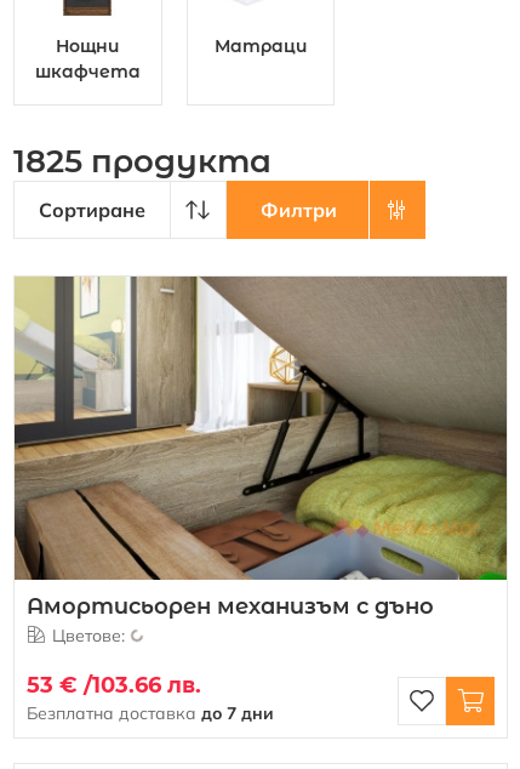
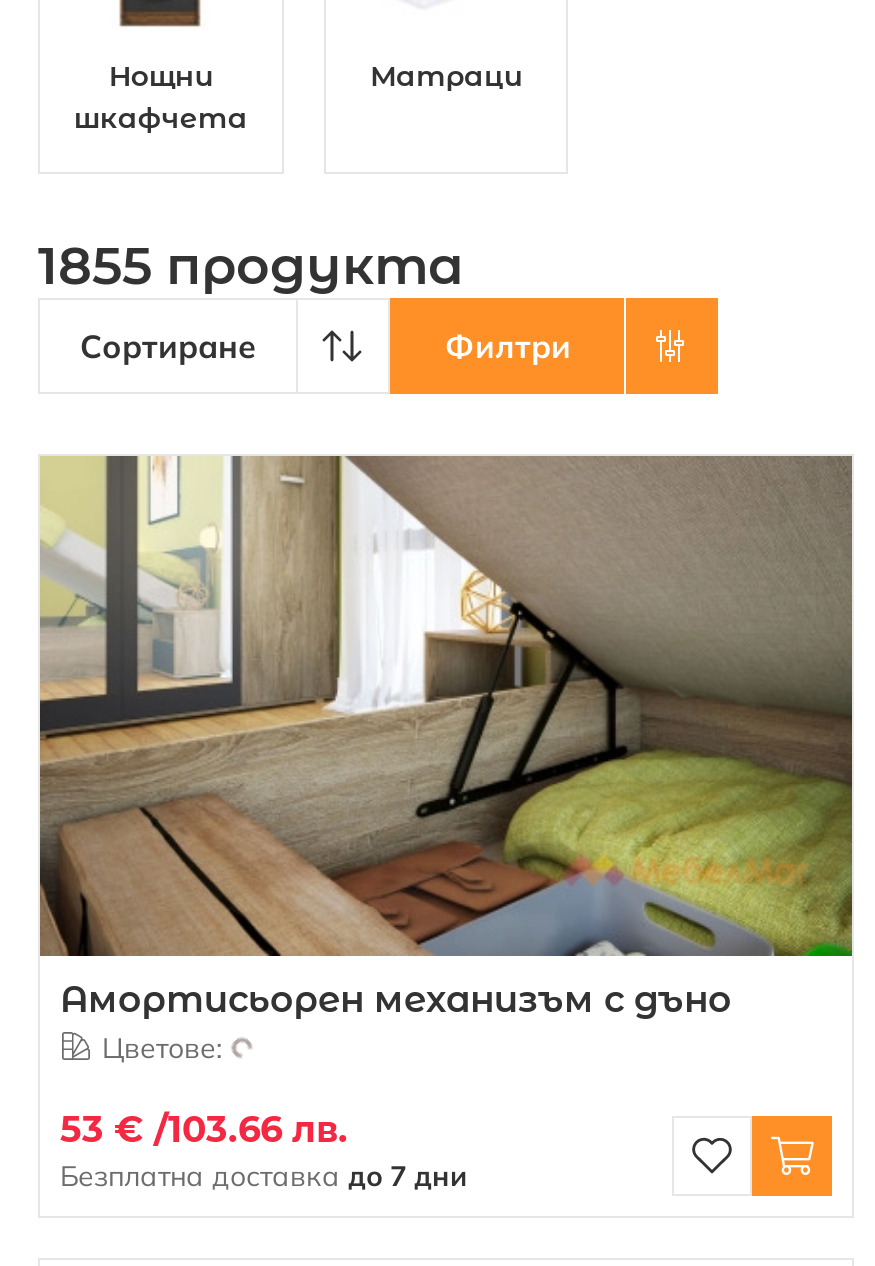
- 1825 продуктa
+ 1855 продуктa
